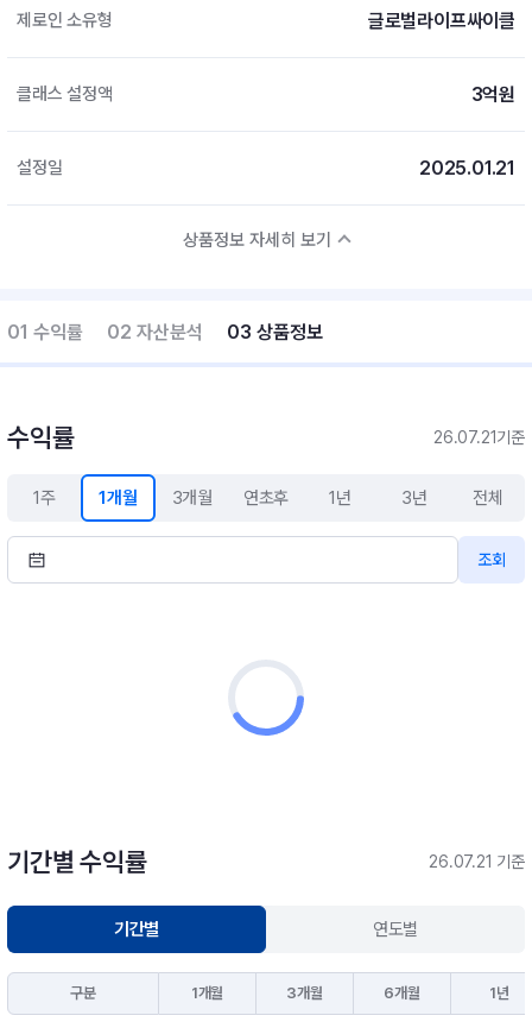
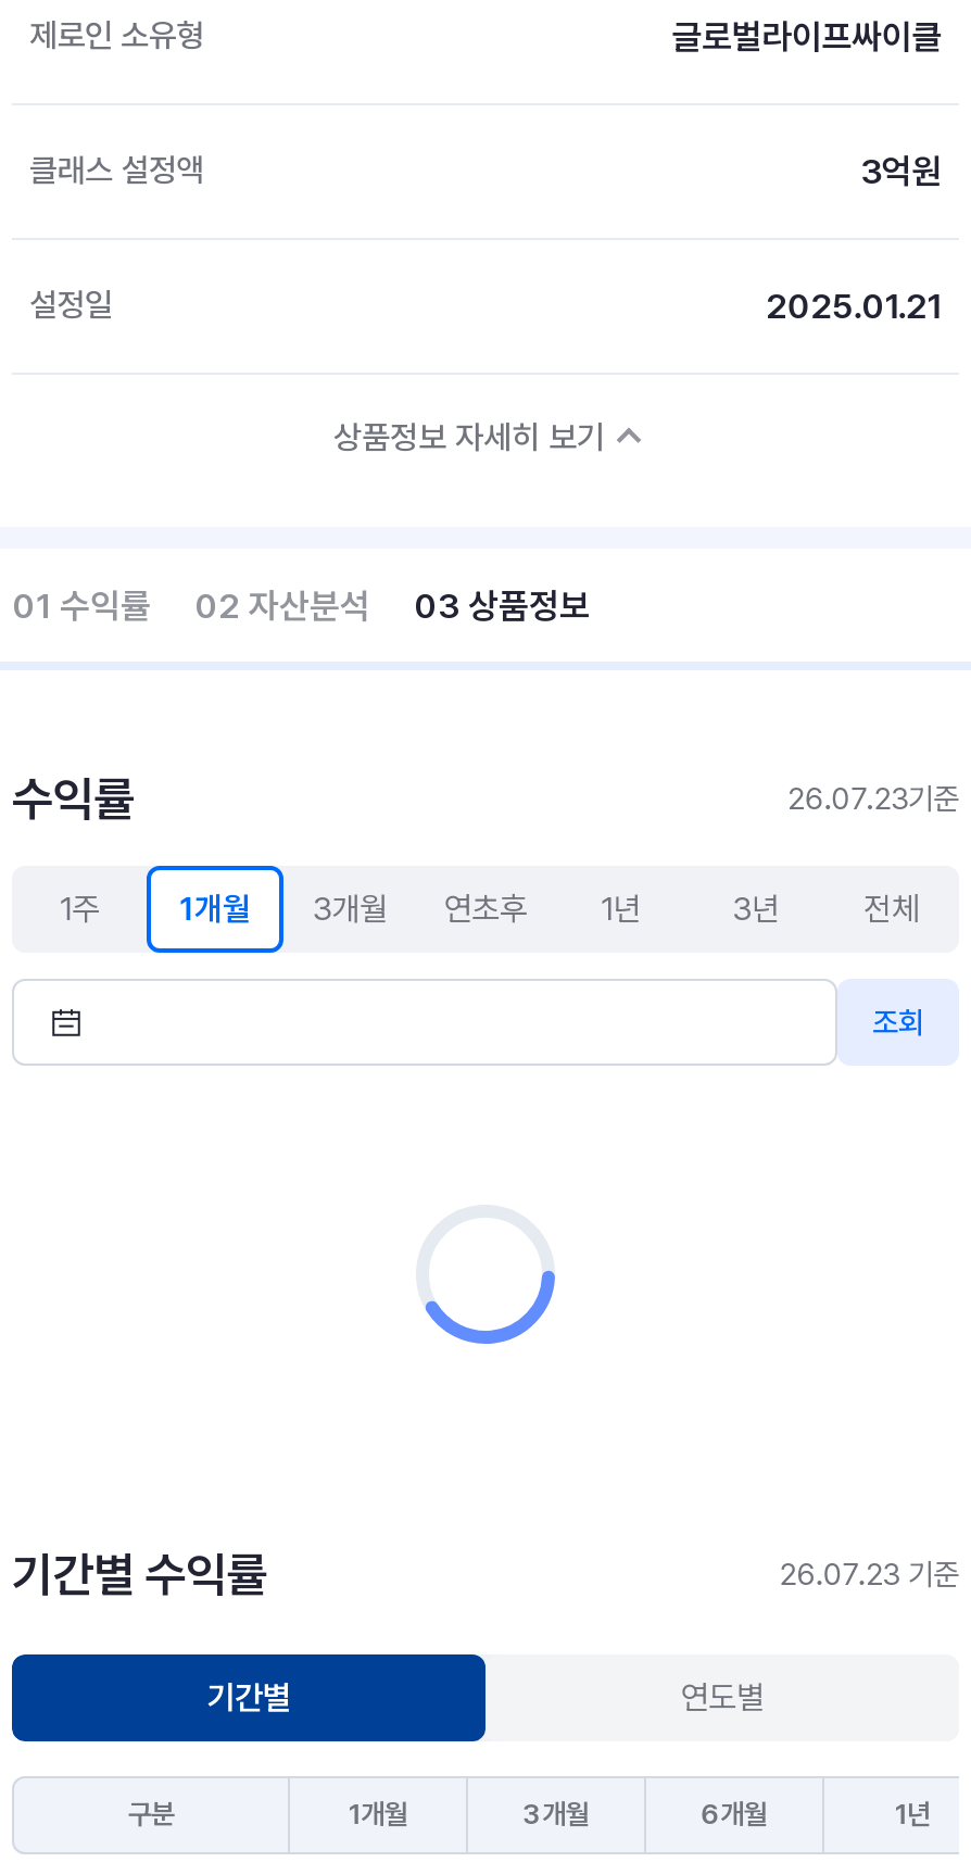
- 26.07.21기준
+ 26.07.23기준

- 26.07.21 기준
+ 26.07.23 기준
